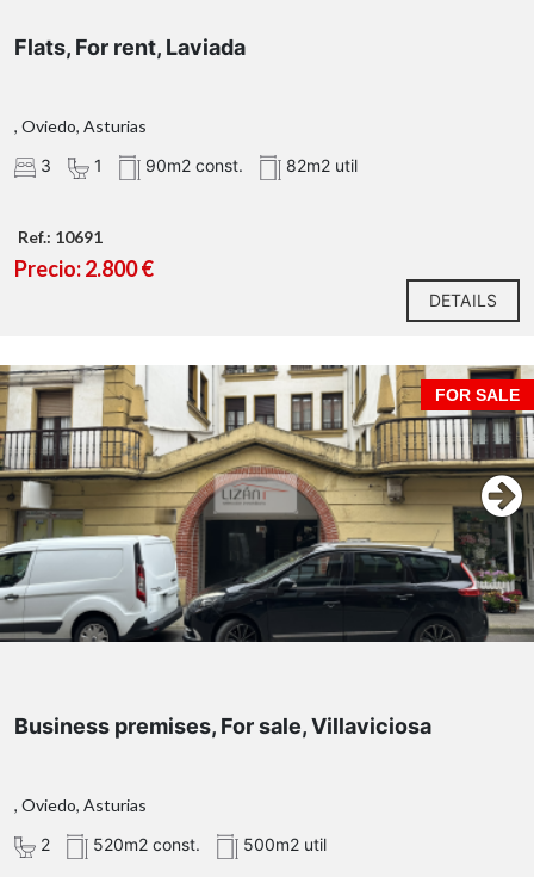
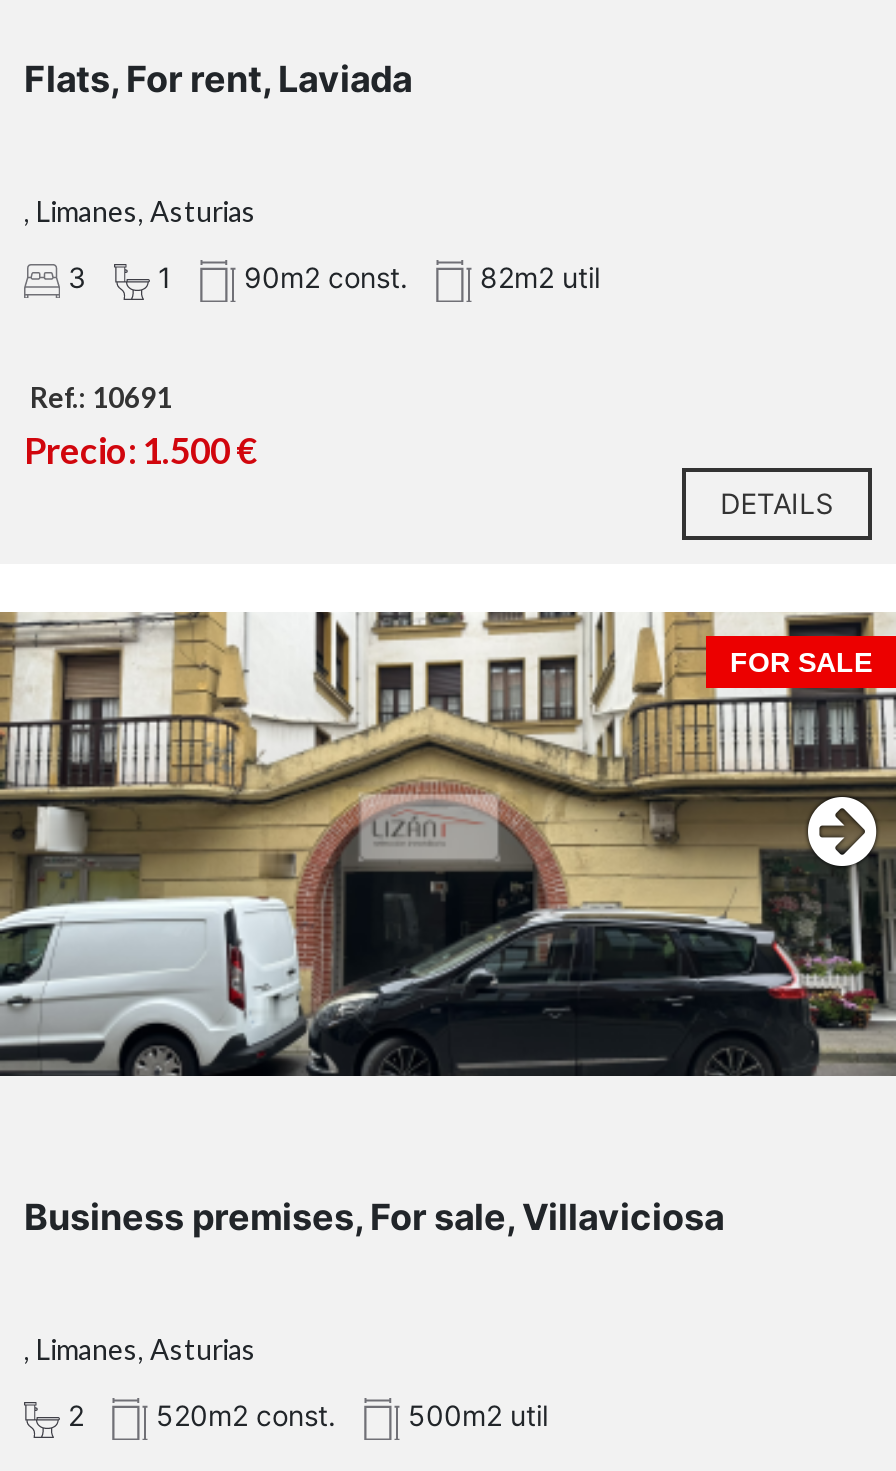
- , Oviedo, Asturias
+ , Limanes, Asturias

- Precio: 2.800 €
+ Precio: 1.500 €

- , Oviedo, Asturias
+ , Limanes, Asturias
